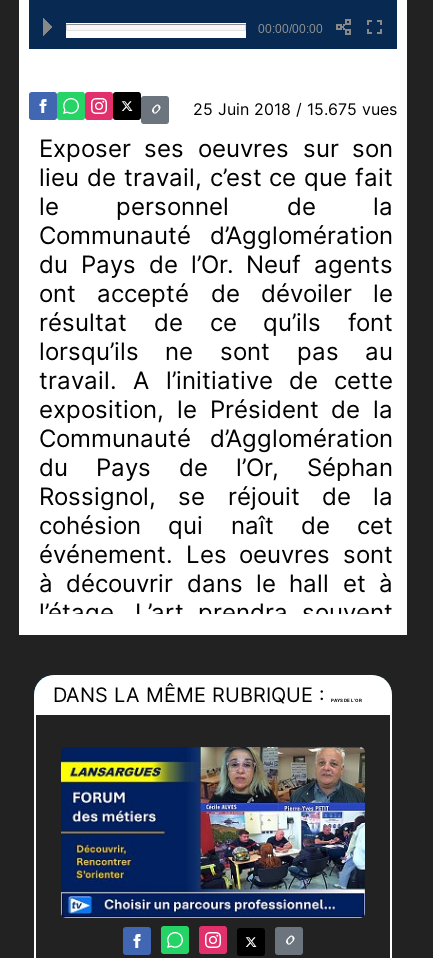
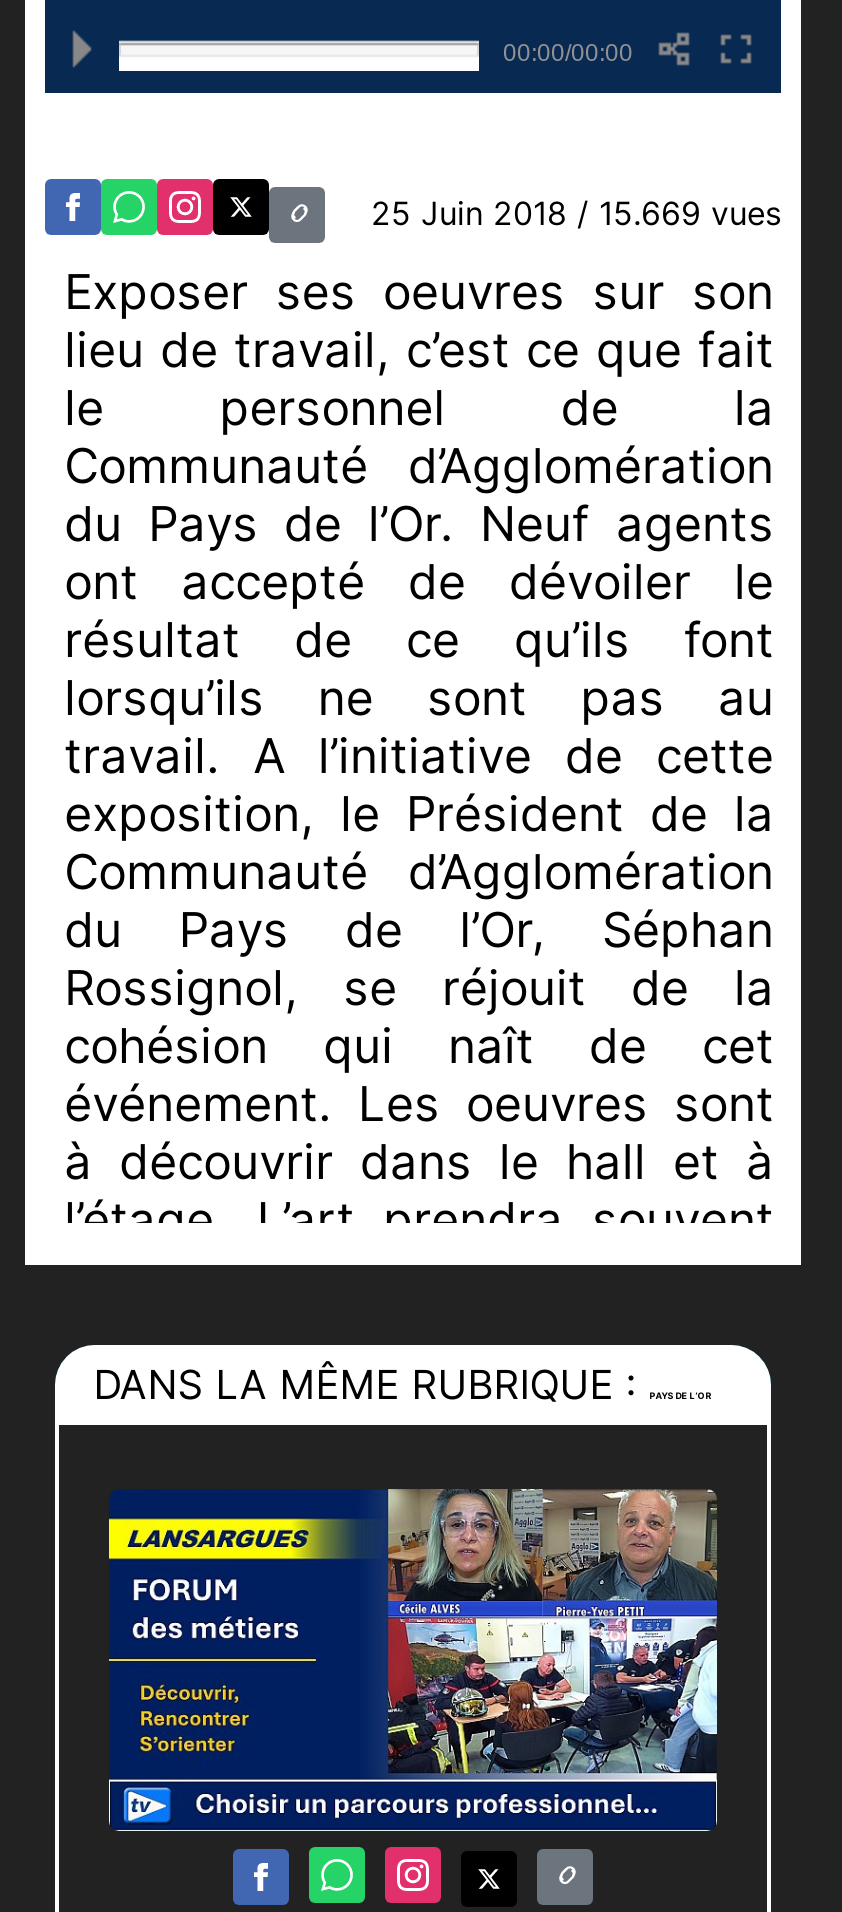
- 25 Juin 2018 / 15.675 vues
+ 25 Juin 2018 / 15.669 vues
